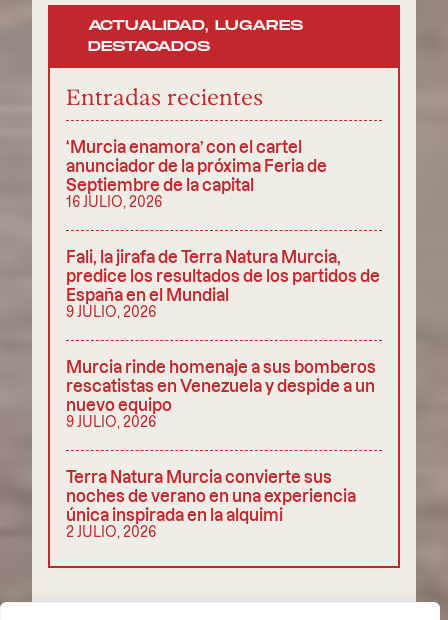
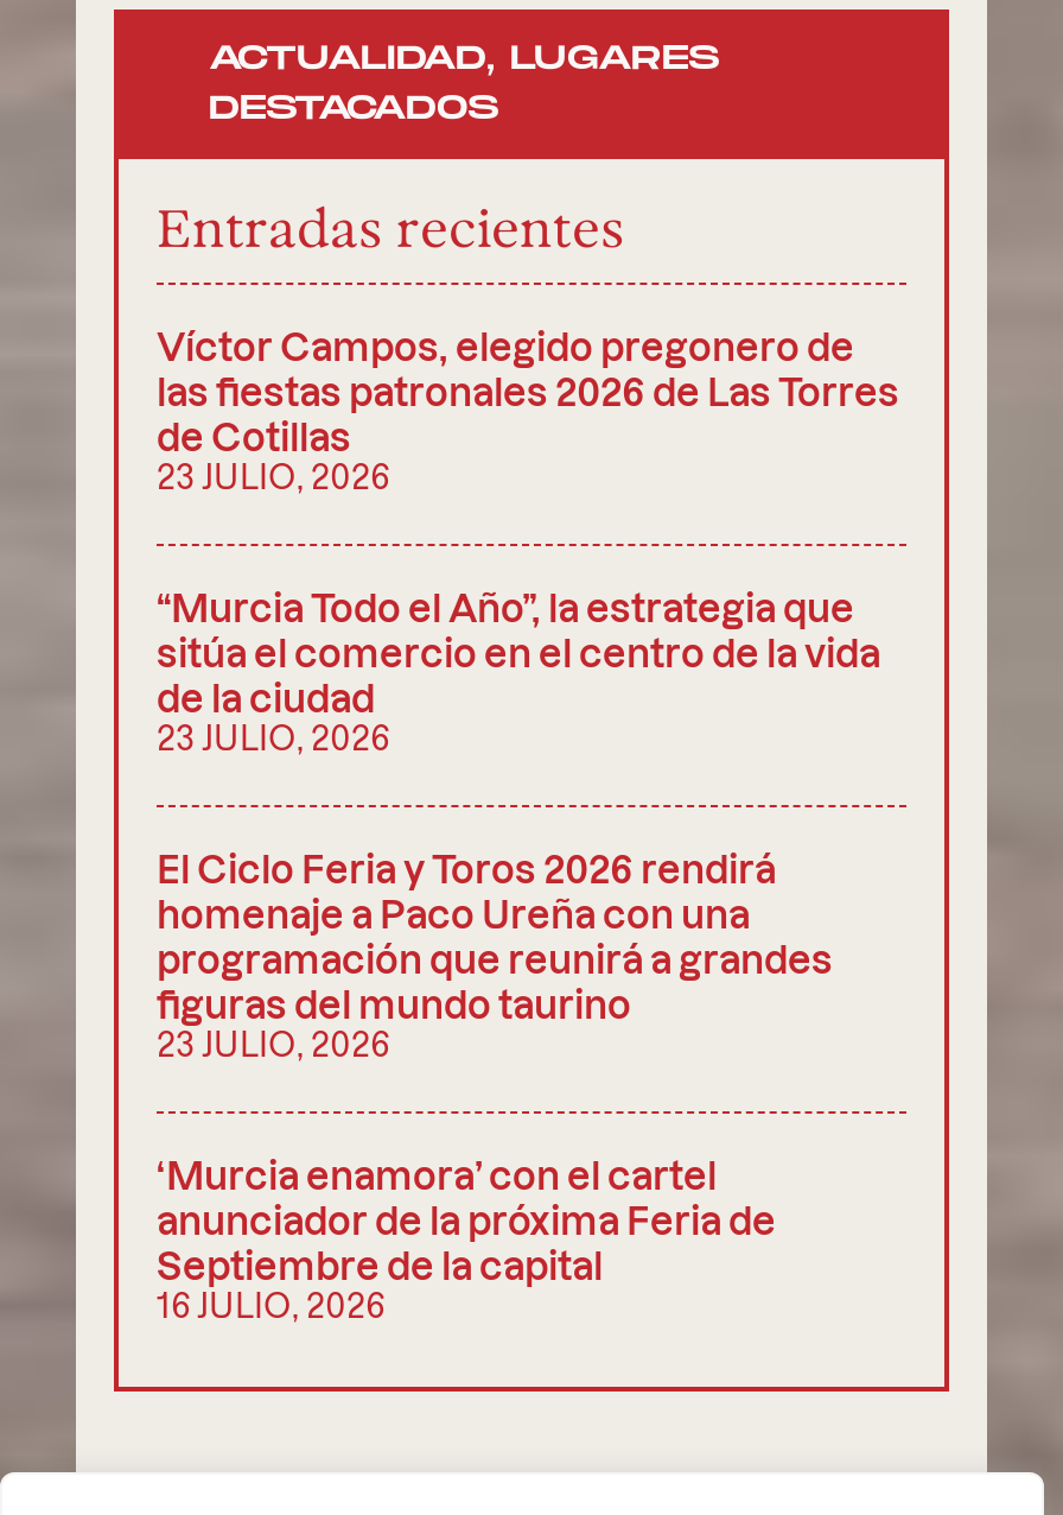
+ Víctor Campos, elegido pregonero de
+ las fiestas patronales 2026 de Las Torres
+ de Cotillas
+ 23 JULIO, 2026
+ “Murcia Todo el Año”, la estrategia que
+ sitúa el comercio en el centro de la vida
+ de la ciudad
+ 23 JULIO, 2026
+ El Ciclo Feria y Toros 2026 rendirá
+ homenaje a Paco Ureña con una
+ programación que reunirá a grandes
+ figuras del mundo taurino
+ 23 JULIO, 2026

moved down: ‘Murcia enamora’ con el cartel | anunciador de la próxima Feria de | Septiembre de la capital | 16 JULIO, 2026

- Fali, la jirafa de Terra Natura Murcia,
- predice los resultados de los partidos de
- España en el Mundial
- 9 JULIO, 2026
- Murcia rinde homenaje a sus bomberos
- rescatistas en Venezuela y despide a un
- nuevo equipo
- 9 JULIO, 2026
- Terra Natura Murcia convierte sus
- noches de verano en una experiencia
- única inspirada en la alquimi
- 2 JULIO, 2026
